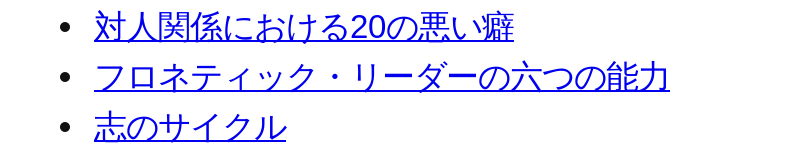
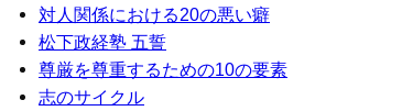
- フロネティック・リーダーの六つの能力
+ 松下政経塾 五誓
+ 尊厳を尊重するための10の要素
